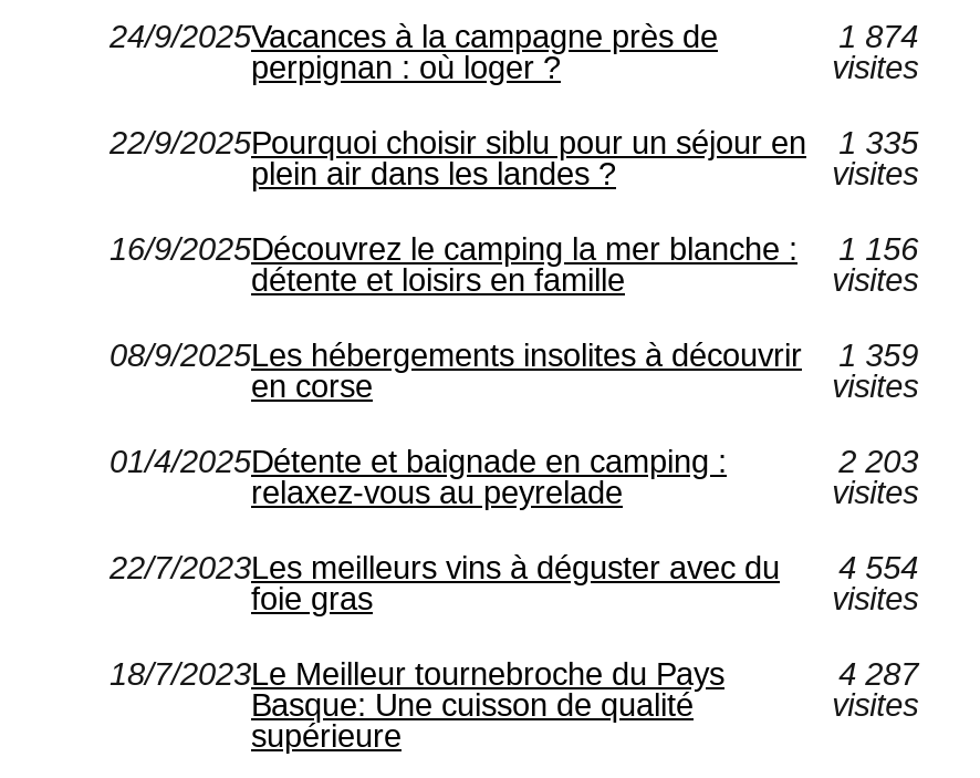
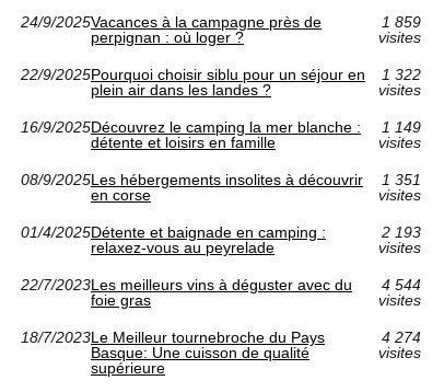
- 1 874
+ 1 859

- 22/9/2025Pourquoi choisir siblu pour un séjour en 1 335
+ 22/9/2025Pourquoi choisir siblu pour un séjour en 1 322

- 16/9/2025Découvrez le camping la mer blanche : 1 156
+ 16/9/2025Découvrez le camping la mer blanche : 1 149

- 08/9/2025Les hébergements insolites à découvrir 1 359
+ 08/9/2025Les hébergements insolites à découvrir 1 351

- 2 203
+ 2 193

- 22/7/2023Les meilleurs vins à déguster avec du 4 554
+ 22/7/2023Les meilleurs vins à déguster avec du 4 544

- 4 287
+ 4 274
